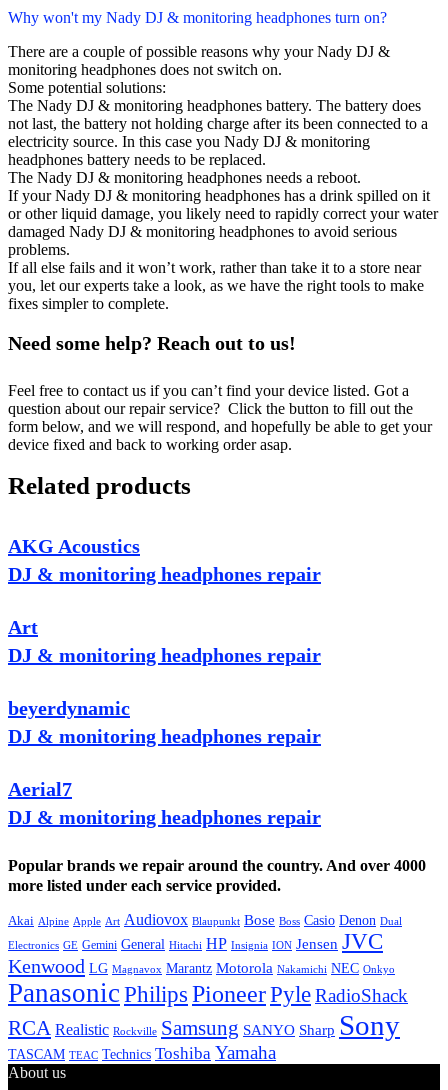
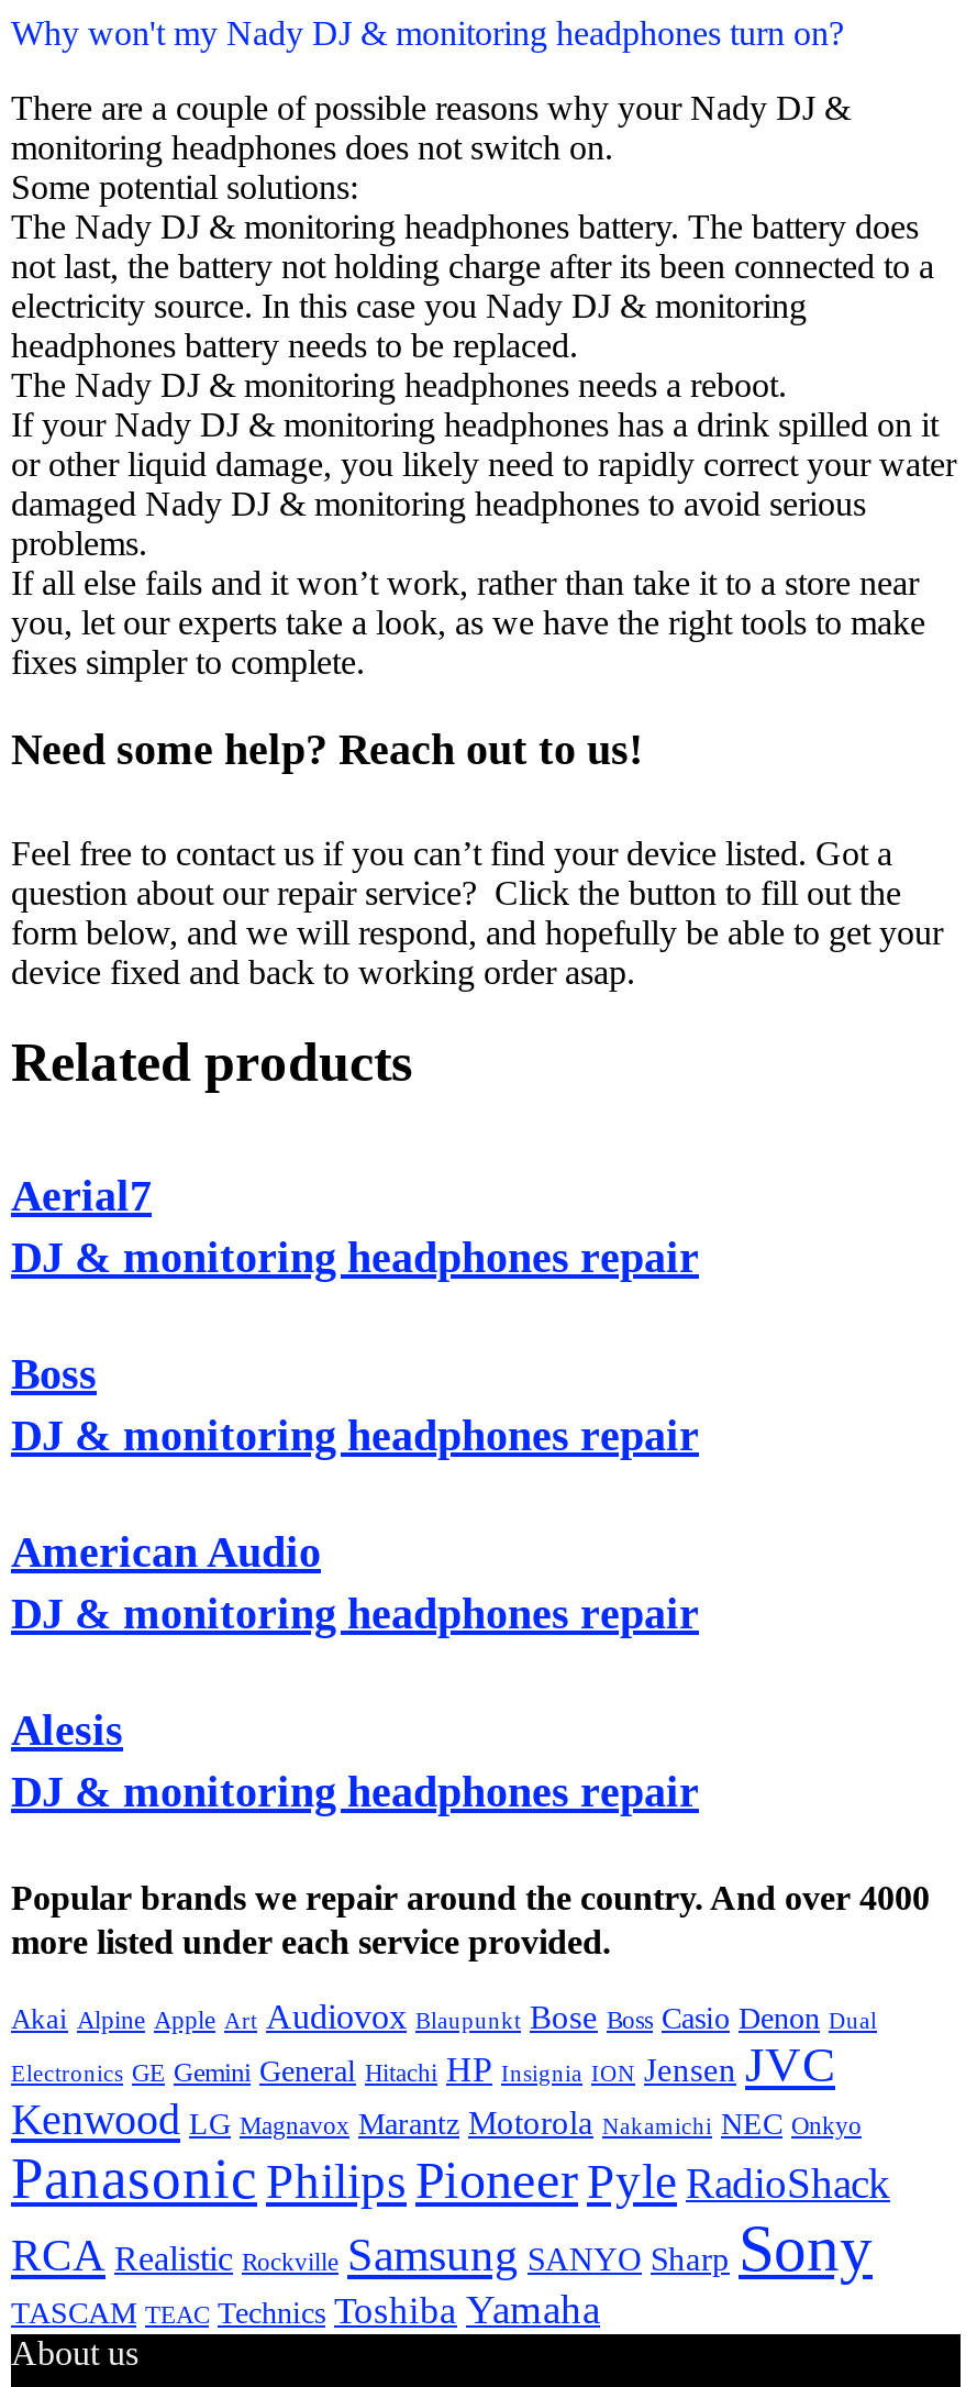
- AKG Acoustics
+ Aerial7

- Art
+ Boss

- beyerdynamic
+ American Audio

- Aerial7
+ Alesis
